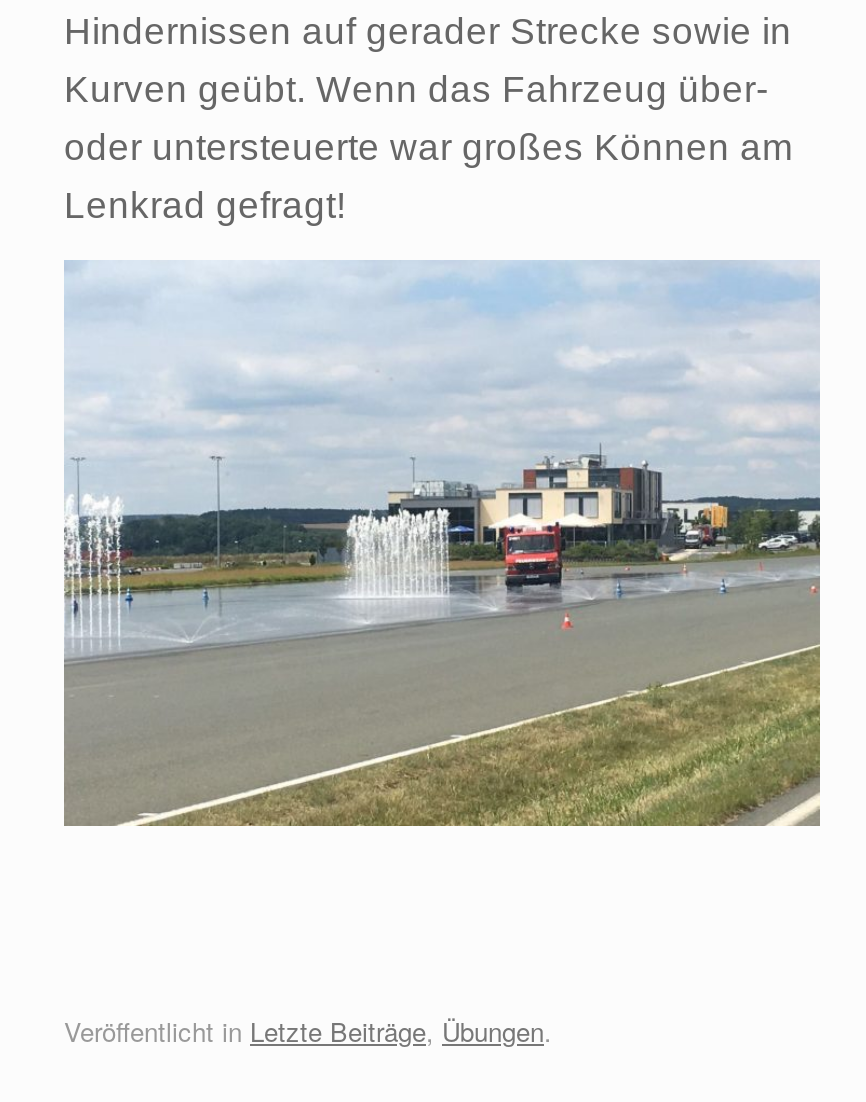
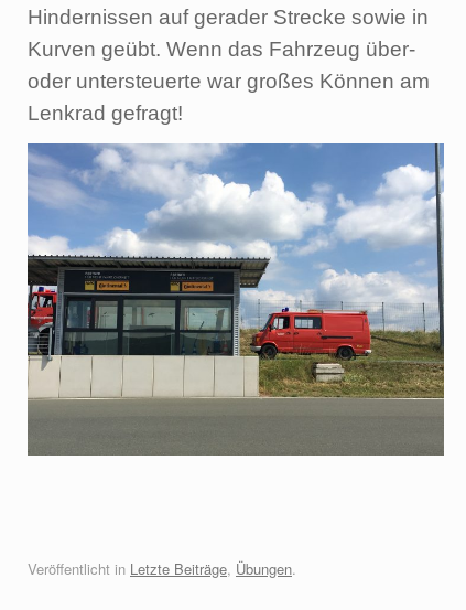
- [image]
+ [image]
